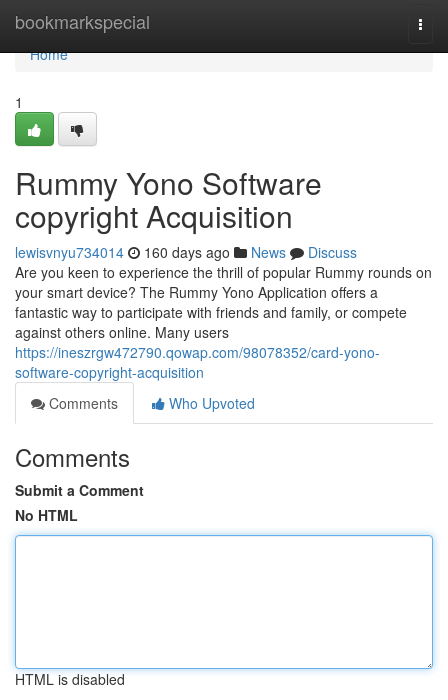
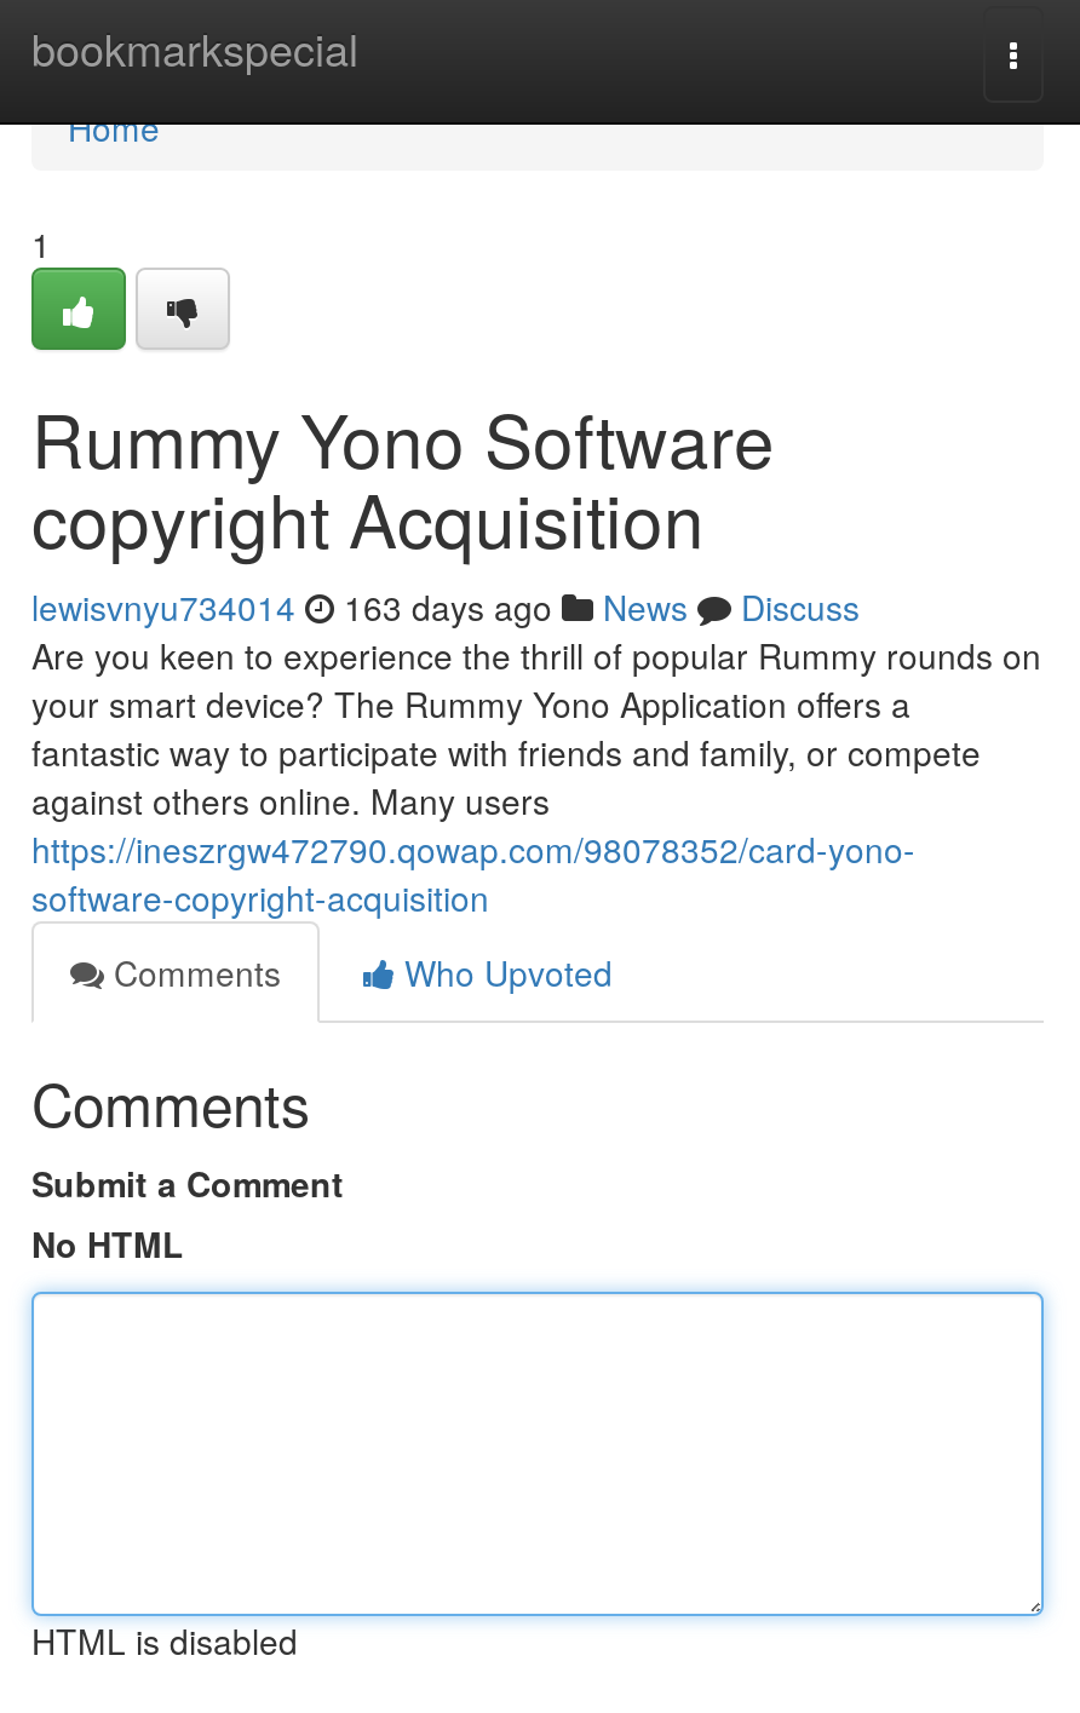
- lewisvnyu734014 160 days ago News Discuss
+ lewisvnyu734014 163 days ago News Discuss
